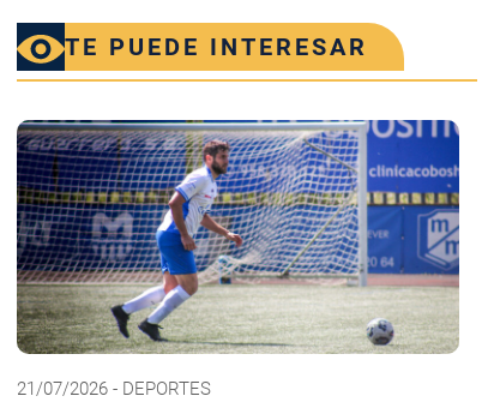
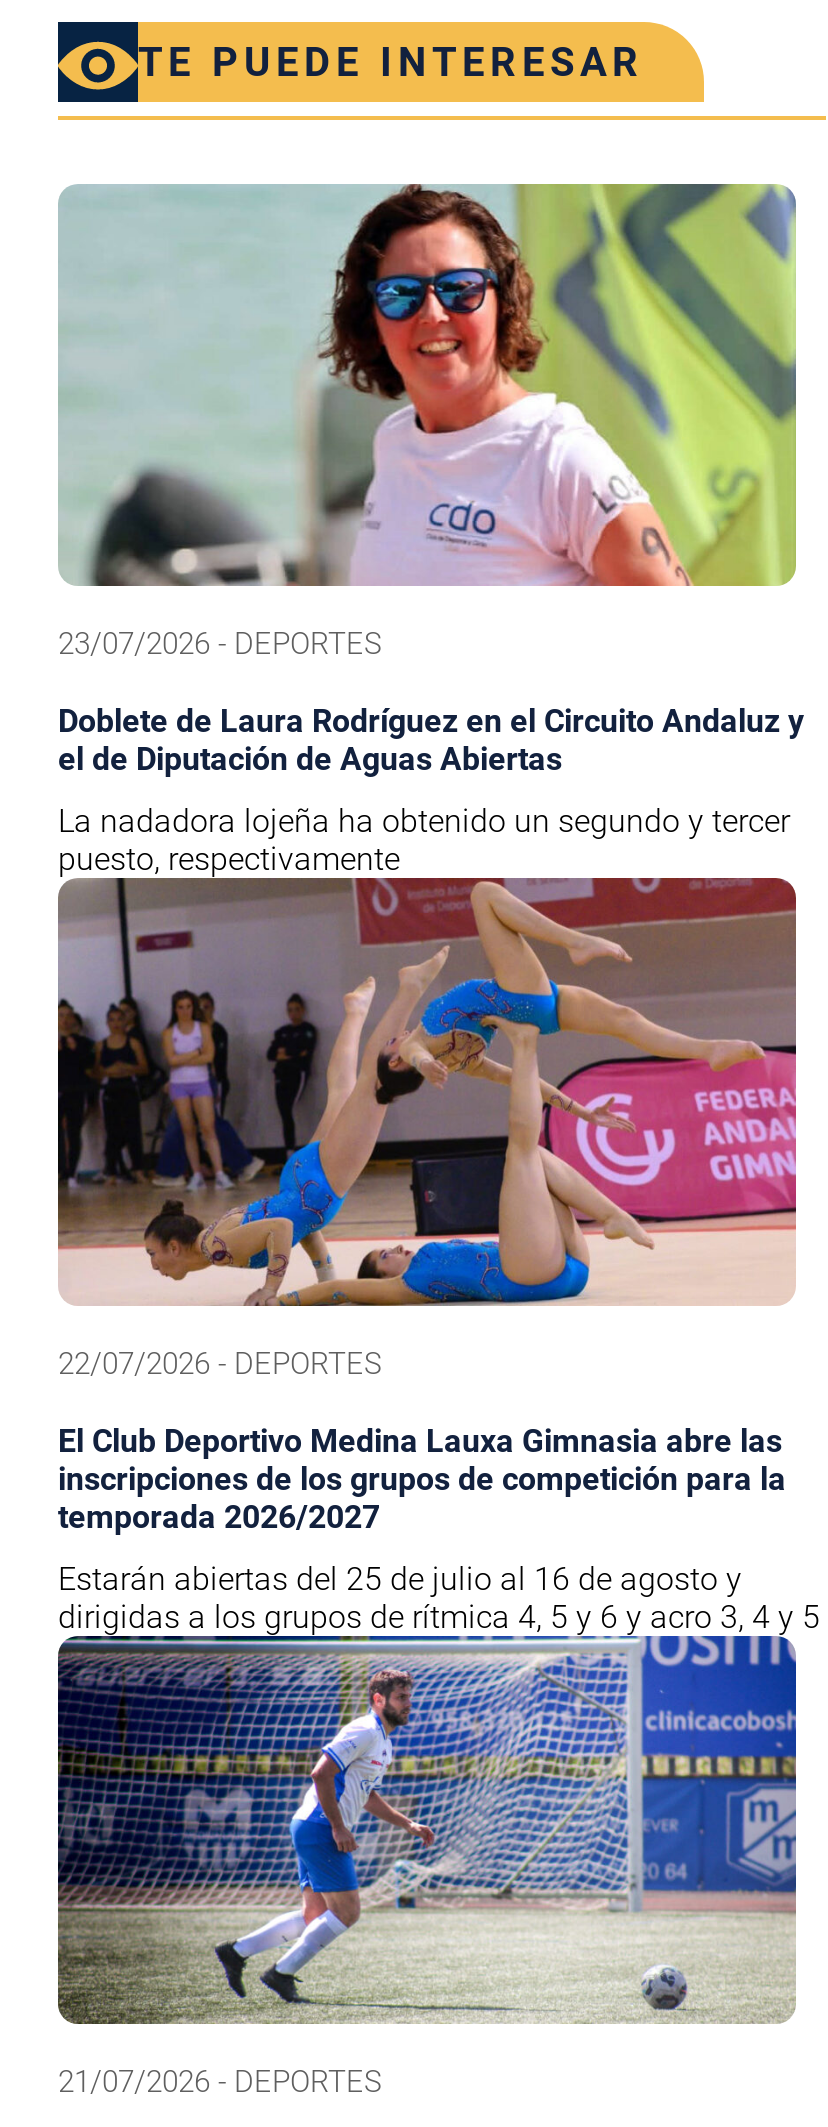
+ [image]
+ 22/07/2026 - DEPORTES
+ El Club Deportivo Medina Lauxa Gimnasia abre las
+ inscripciones de los grupos de competición para la
+ temporada 2026/2027
+ Estarán abiertas del 25 de julio al 16 de agosto y
+ dirigidas a los grupos de rítmica 4, 5 y 6 y acro 3, 4 y 5

+ [image]
+ 23/07/2026 - DEPORTES
+ Doblete de Laura Rodríguez en el Circuito Andaluz y
+ el de Diputación de Aguas Abiertas
+ La nadadora lojeña ha obtenido un segundo y tercer
+ puesto, respectivamente
